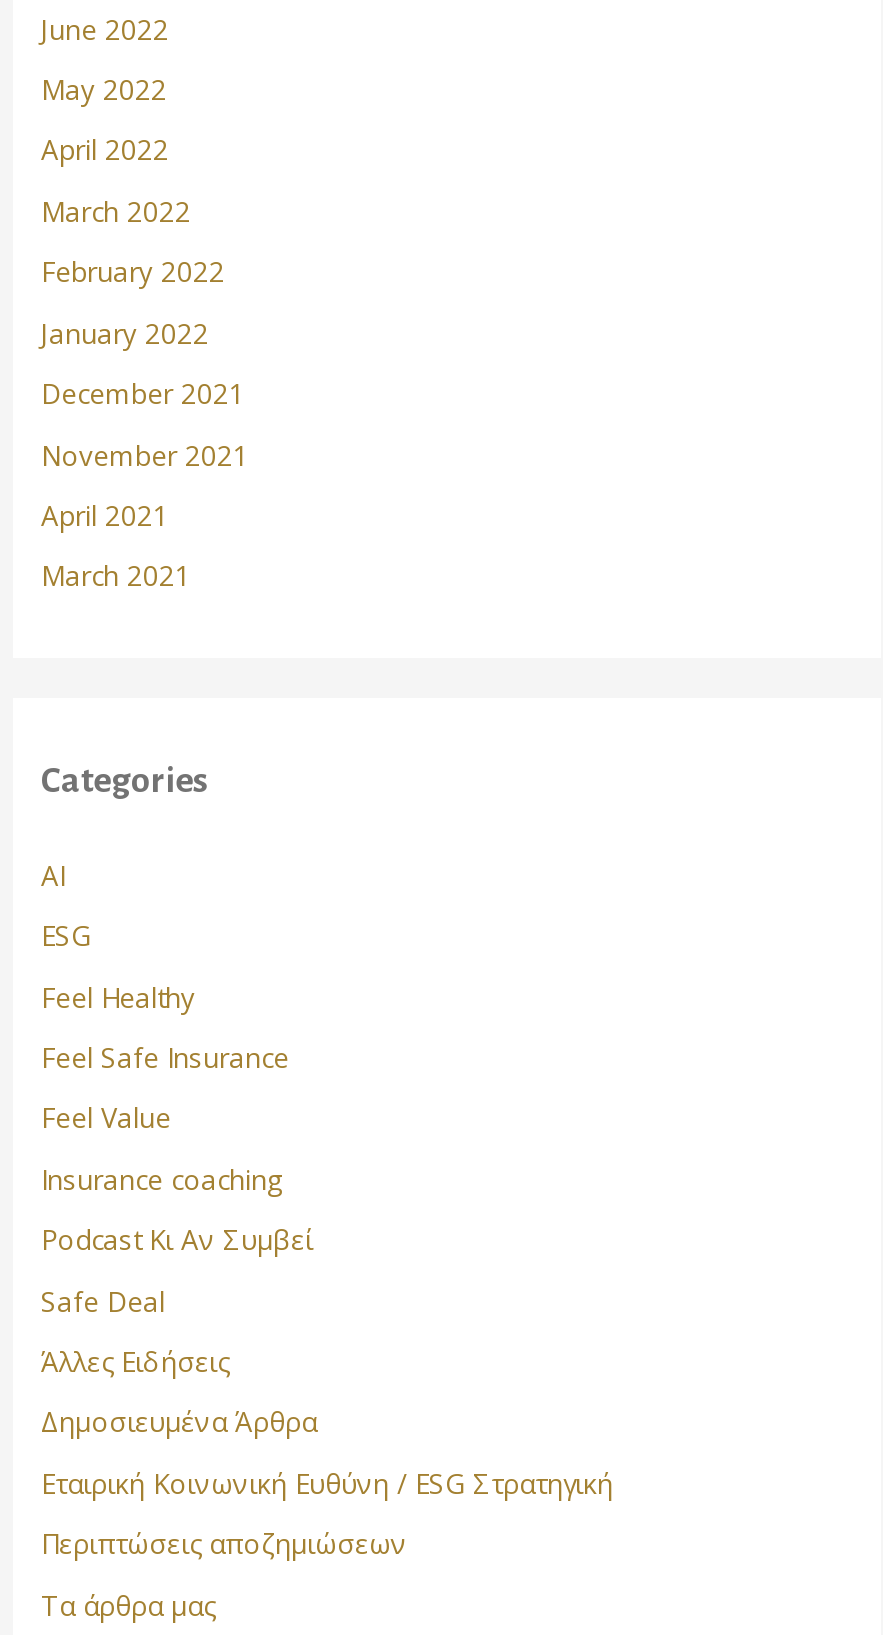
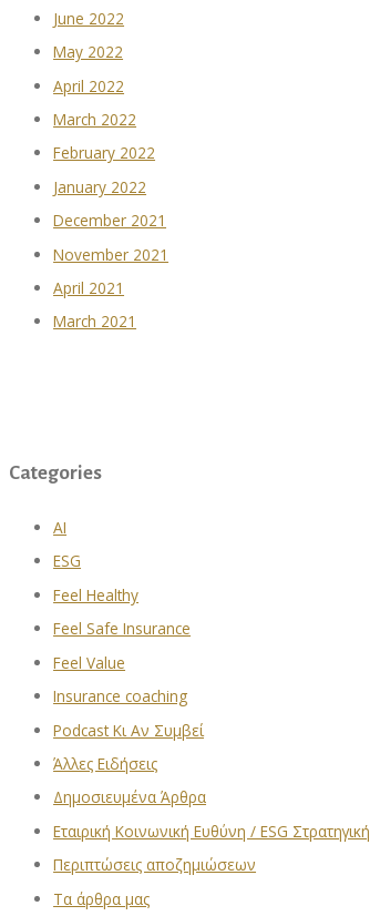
moved down: Categories | AI | ESG | Feel Healthy | Feel Safe Insurance | Feel Value | Insurance coaching | Podcast Κι Αν Συμβεί

- Safe Deal
